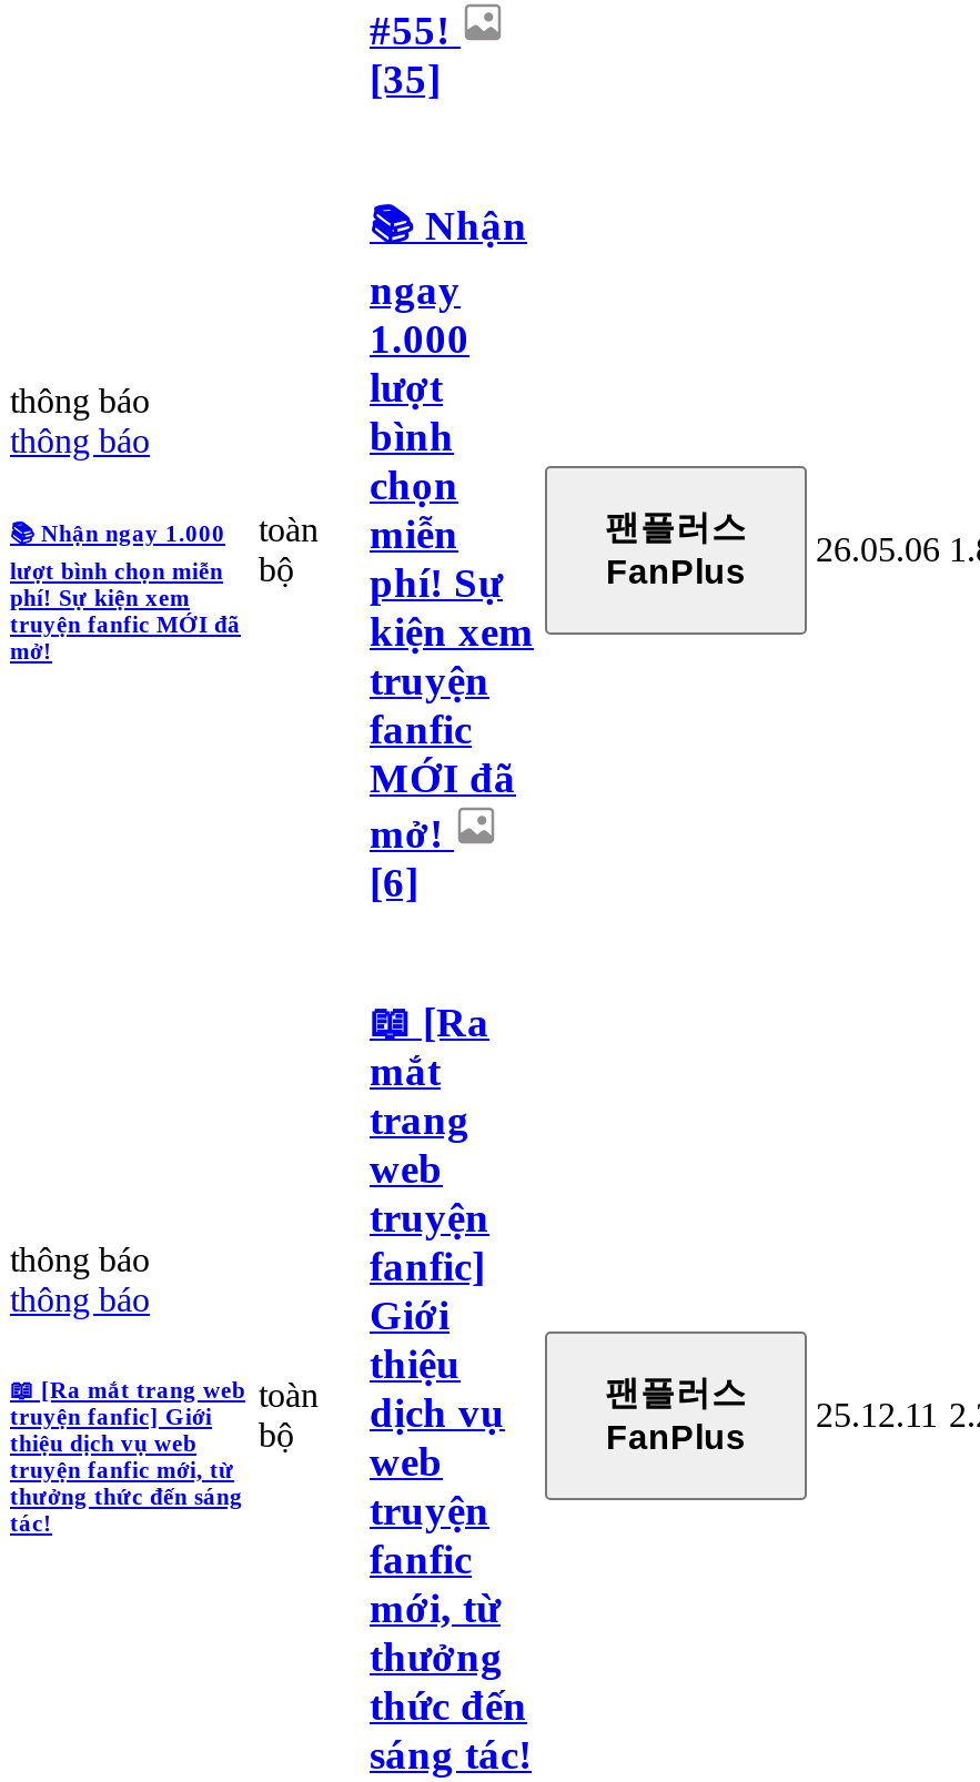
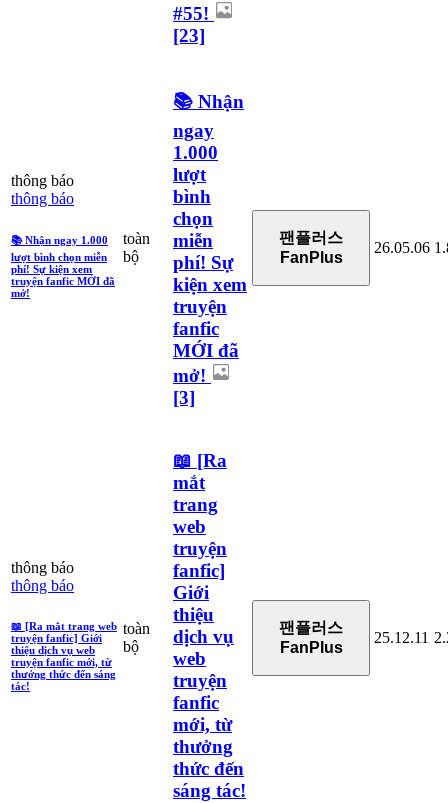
- [35]
+ [23]

- [6]
+ [3]
